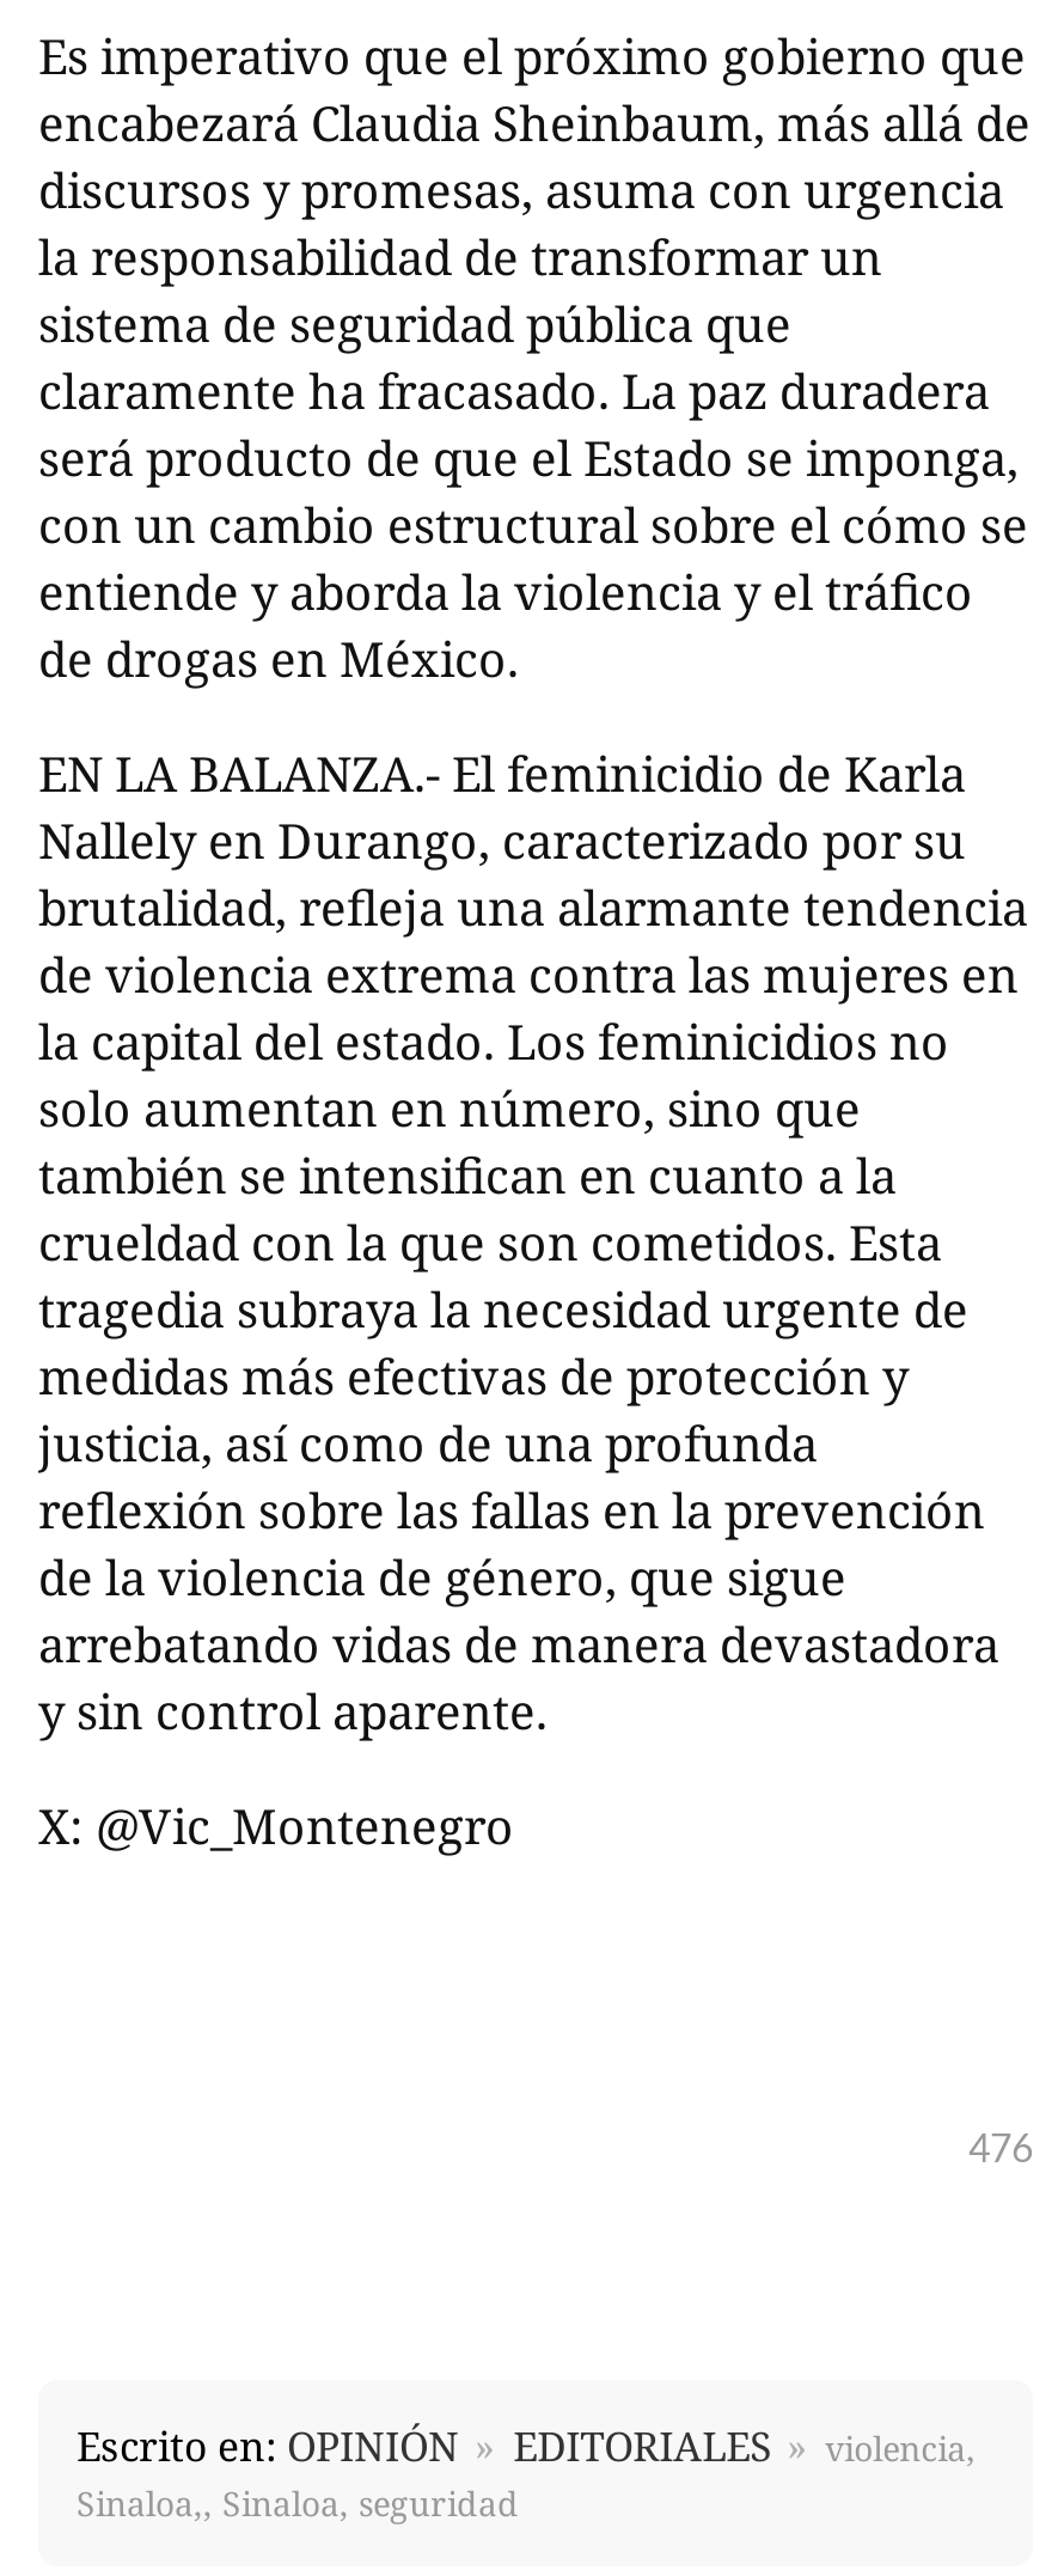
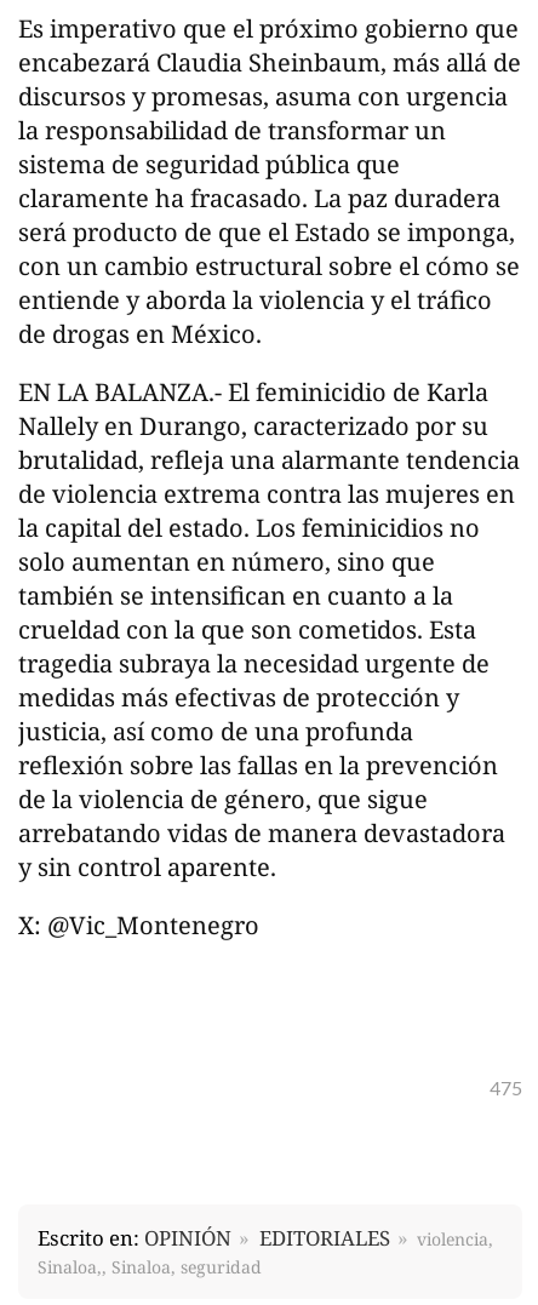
- 476
+ 475
